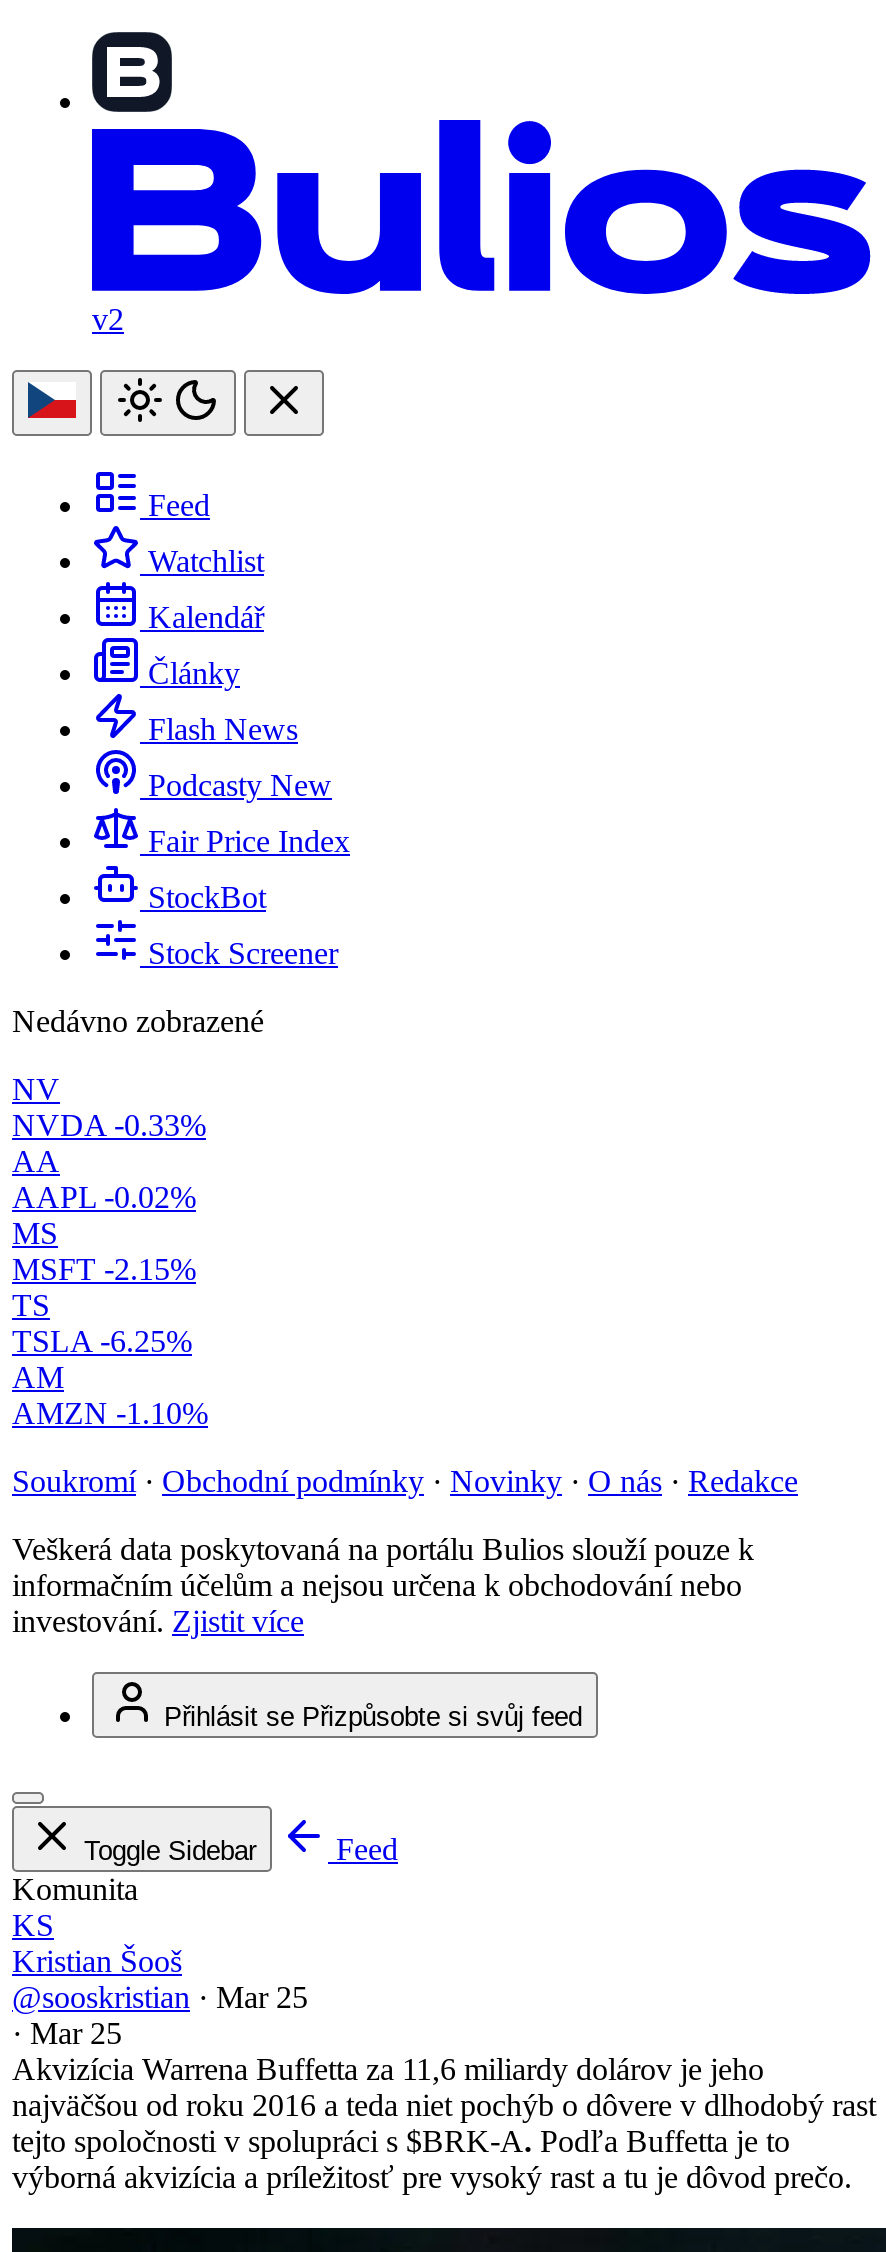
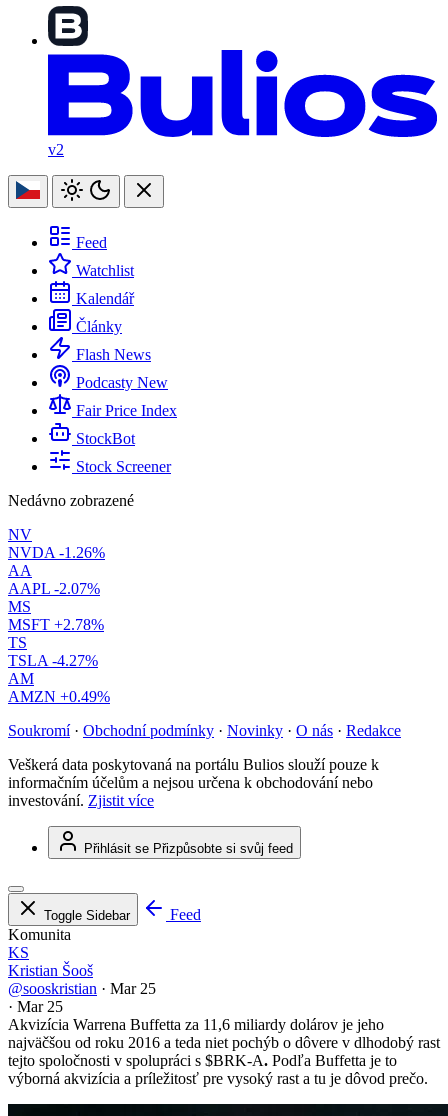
- NVDA -0.33%
+ NVDA -1.26%

- AAPL -0.02%
+ AAPL -2.07%

- MSFT -2.15%
+ MSFT +2.78%

- TSLA -6.25%
+ TSLA -4.27%

- AMZN -1.10%
+ AMZN +0.49%
